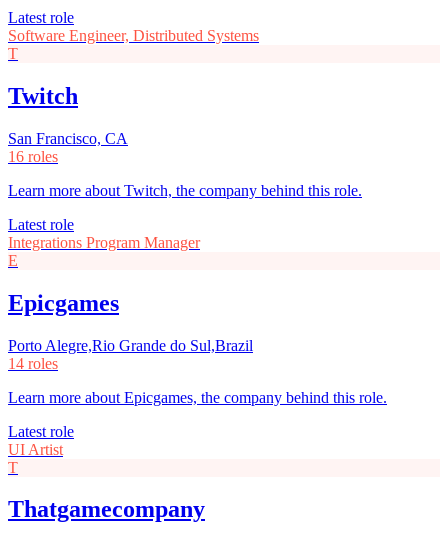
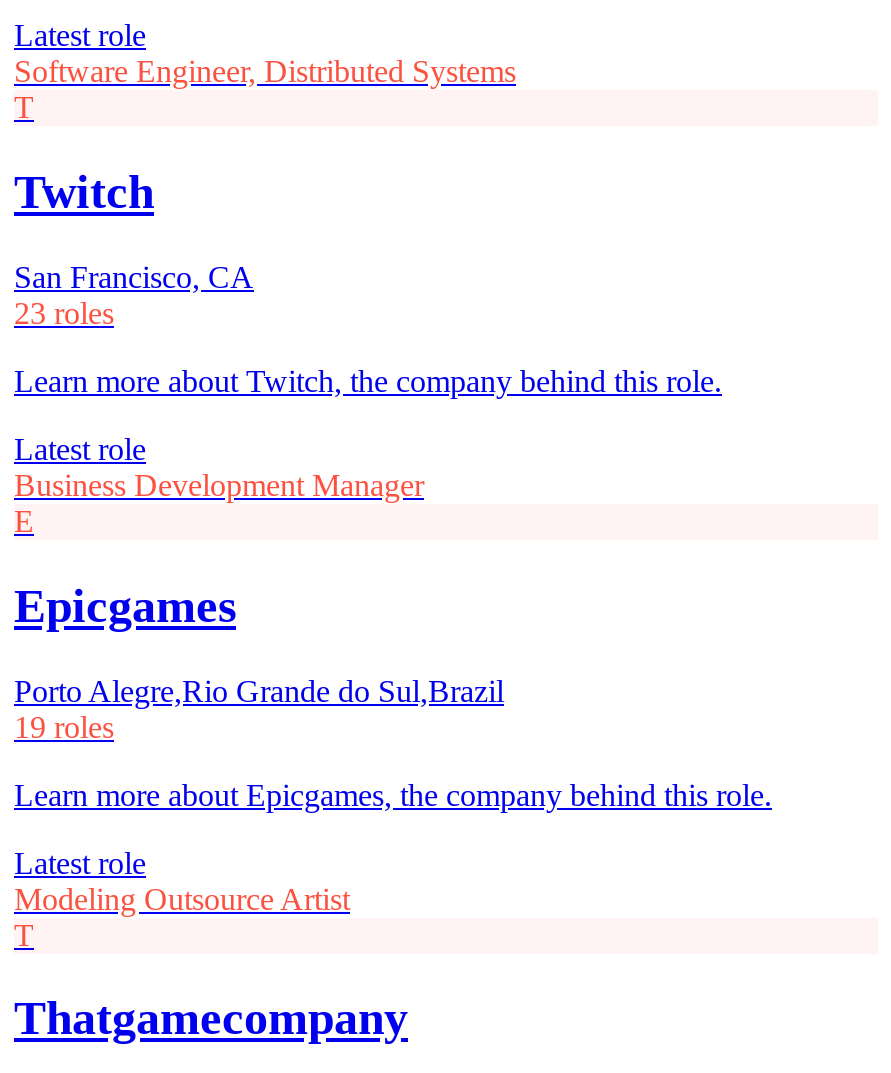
- 16 roles
+ 23 roles

- Integrations Program Manager
+ Business Development Manager

- 14 roles
+ 19 roles

- UI Artist
+ Modeling Outsource Artist
